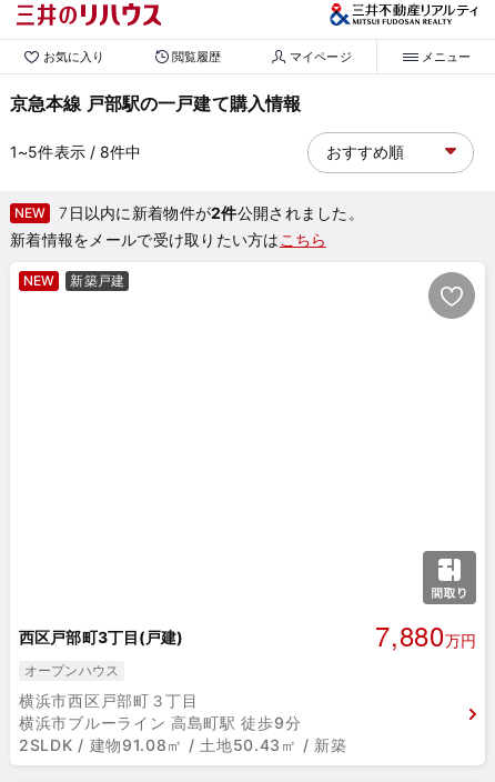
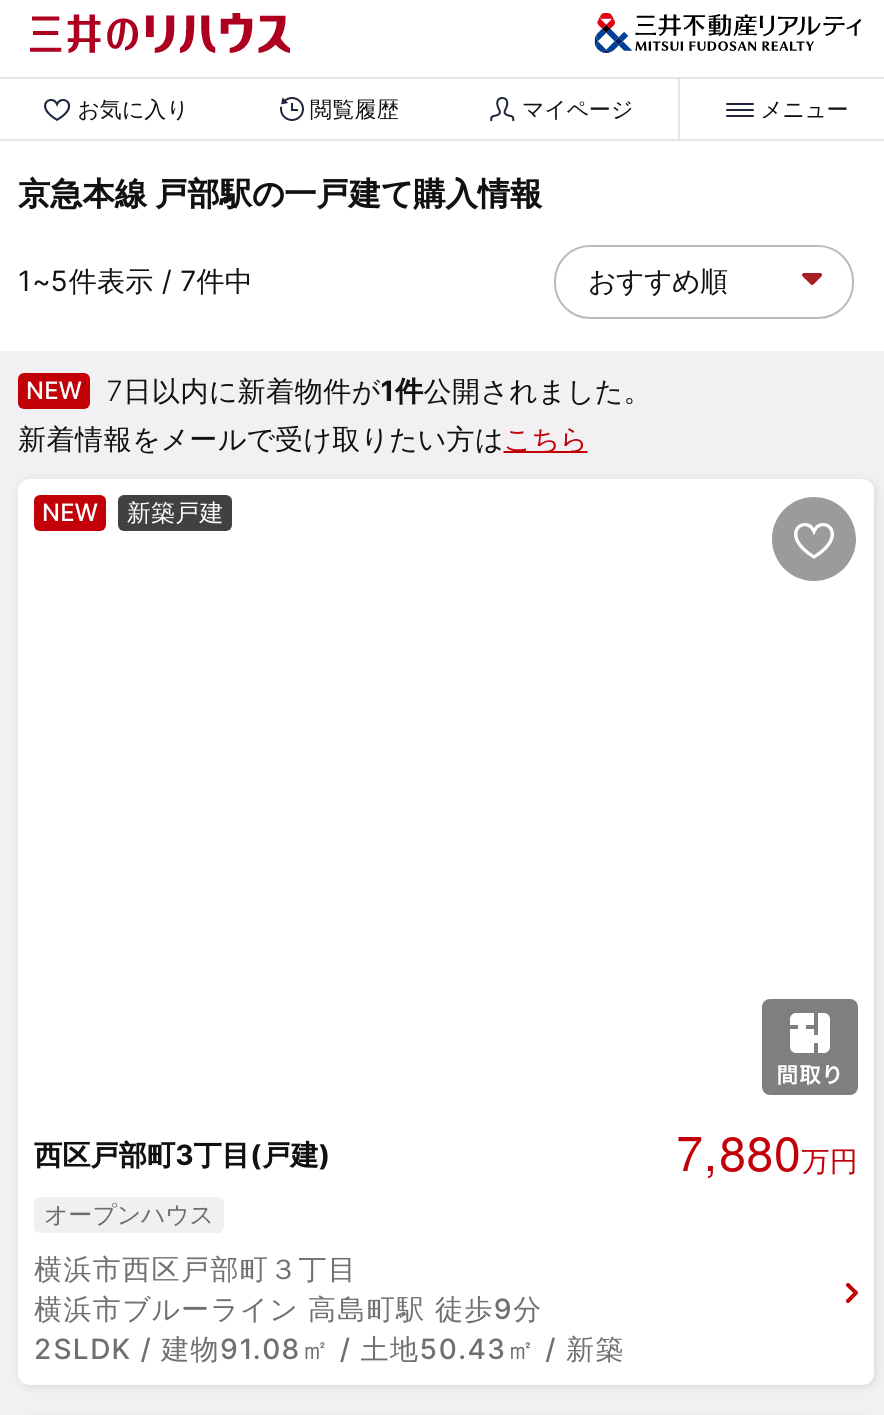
- 1~5件表示/ 8件中
+ 1~5件表示/ 7件中

- 7日以内に新着物件が2件公開されました。
+ 7日以内に新着物件が1件公開されました。
